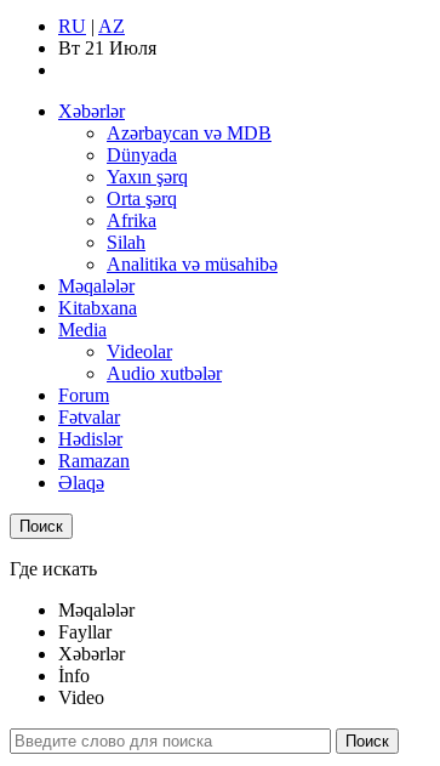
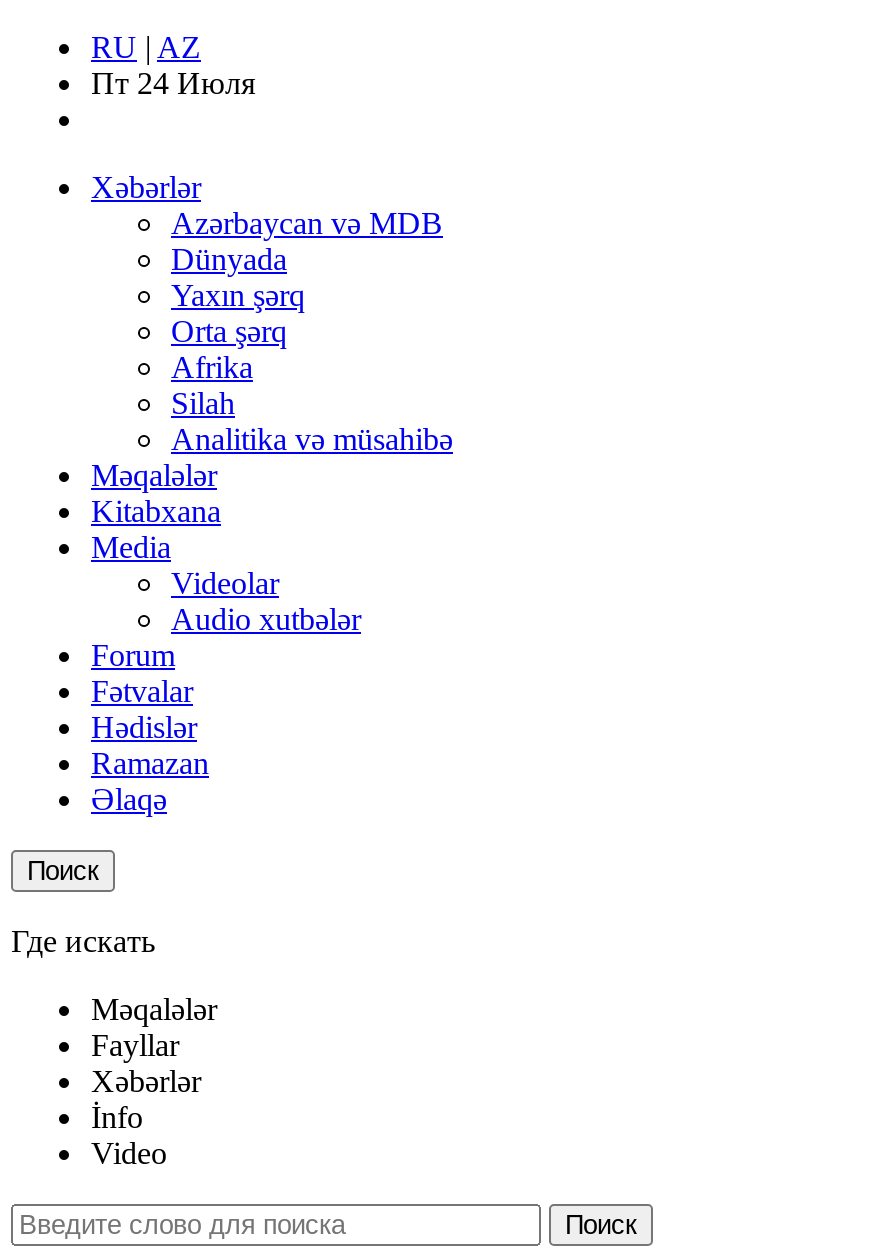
- Вт 21 Июля
+ Пт 24 Июля
